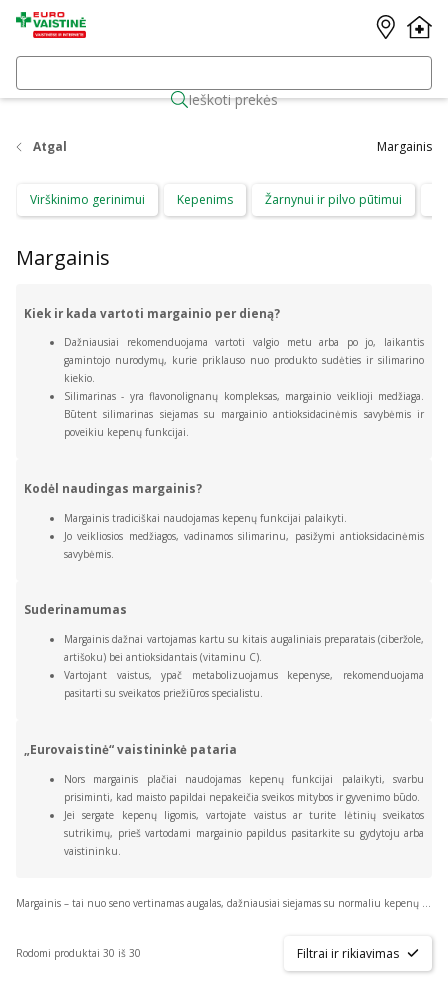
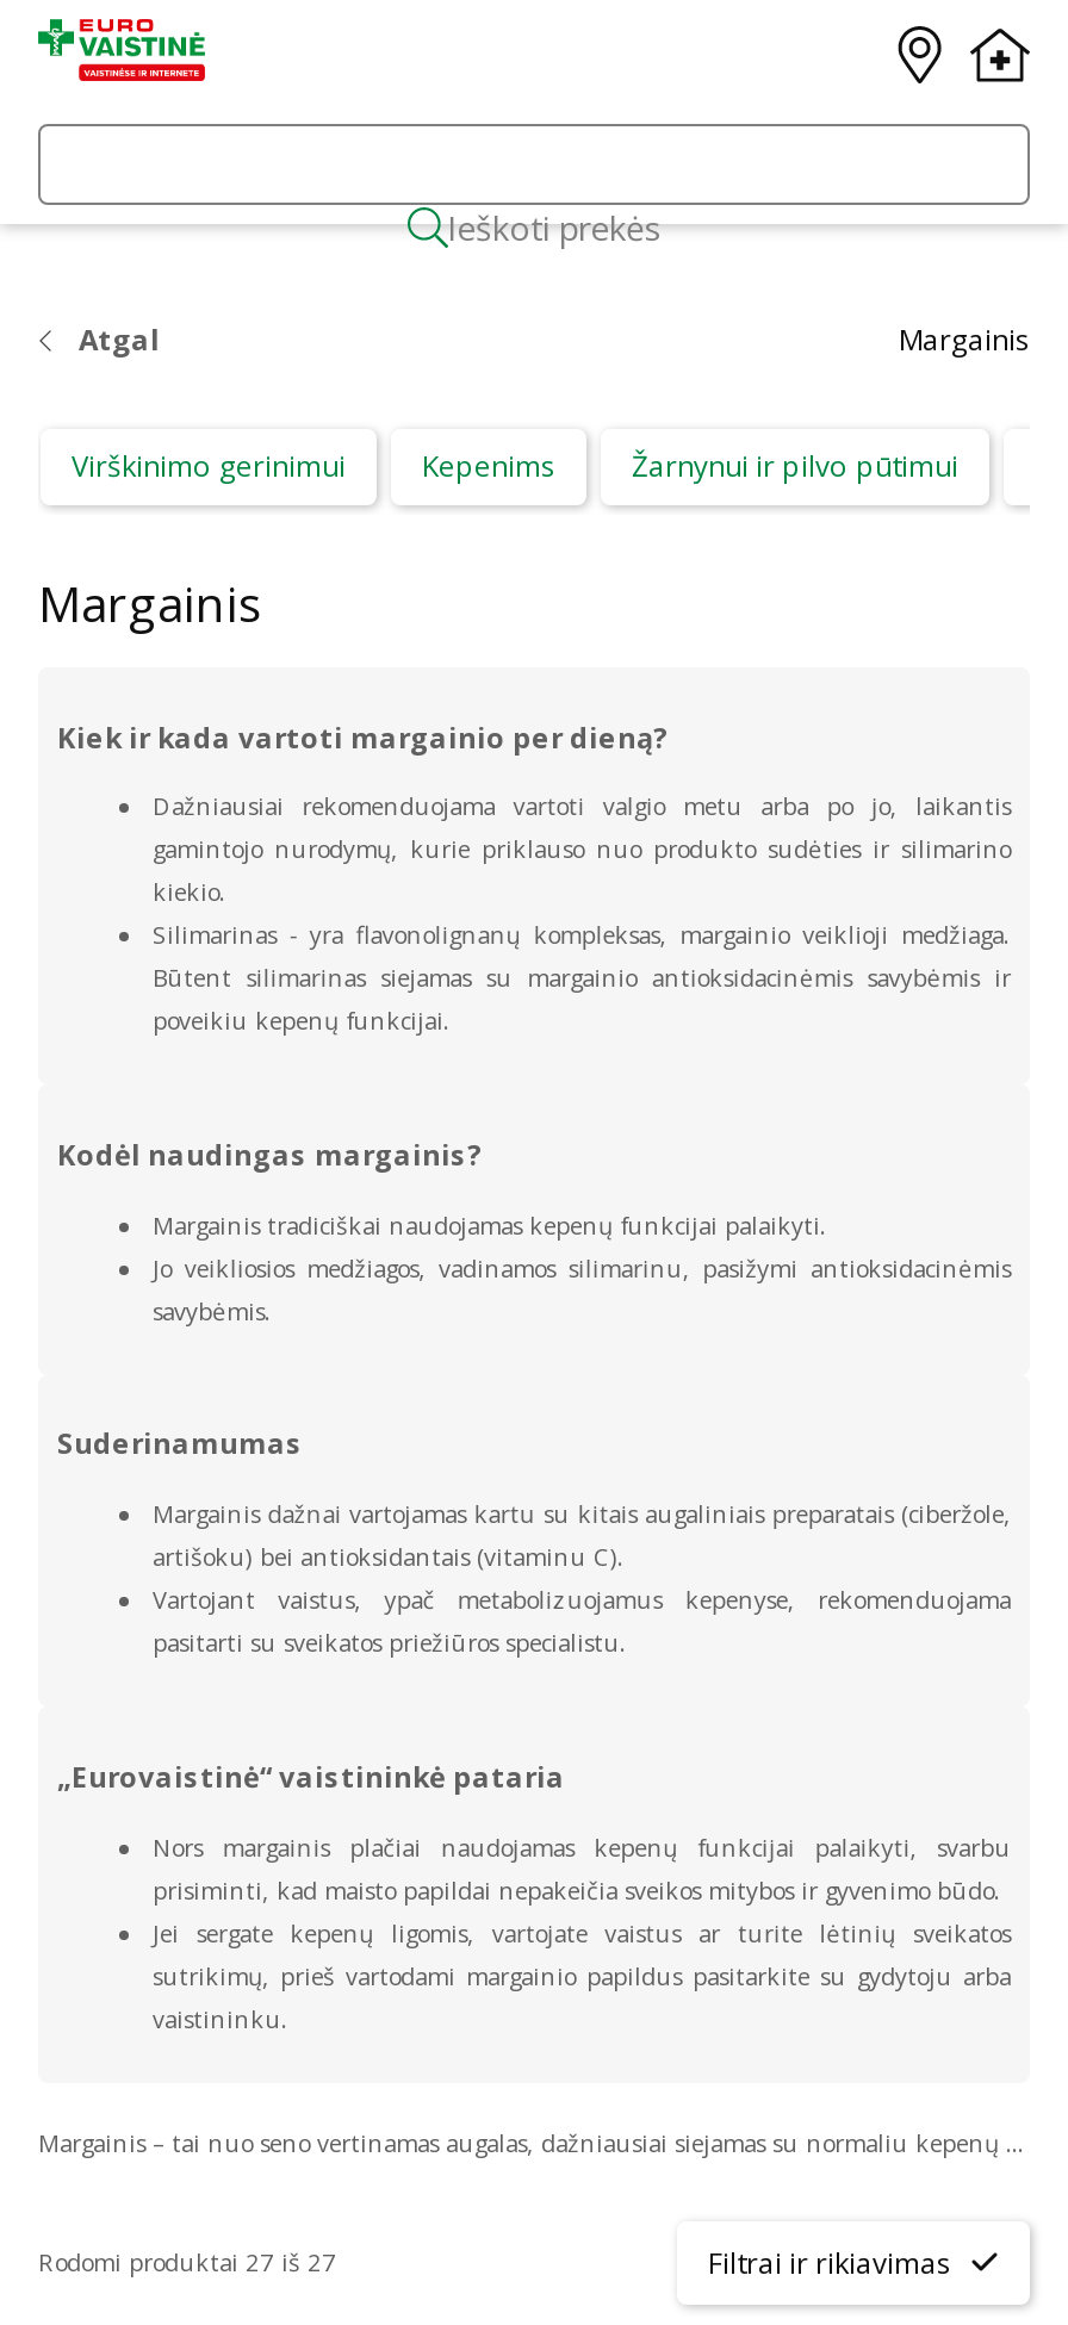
- Rodomi produktai 30 iš 30
+ Rodomi produktai 27 iš 27
